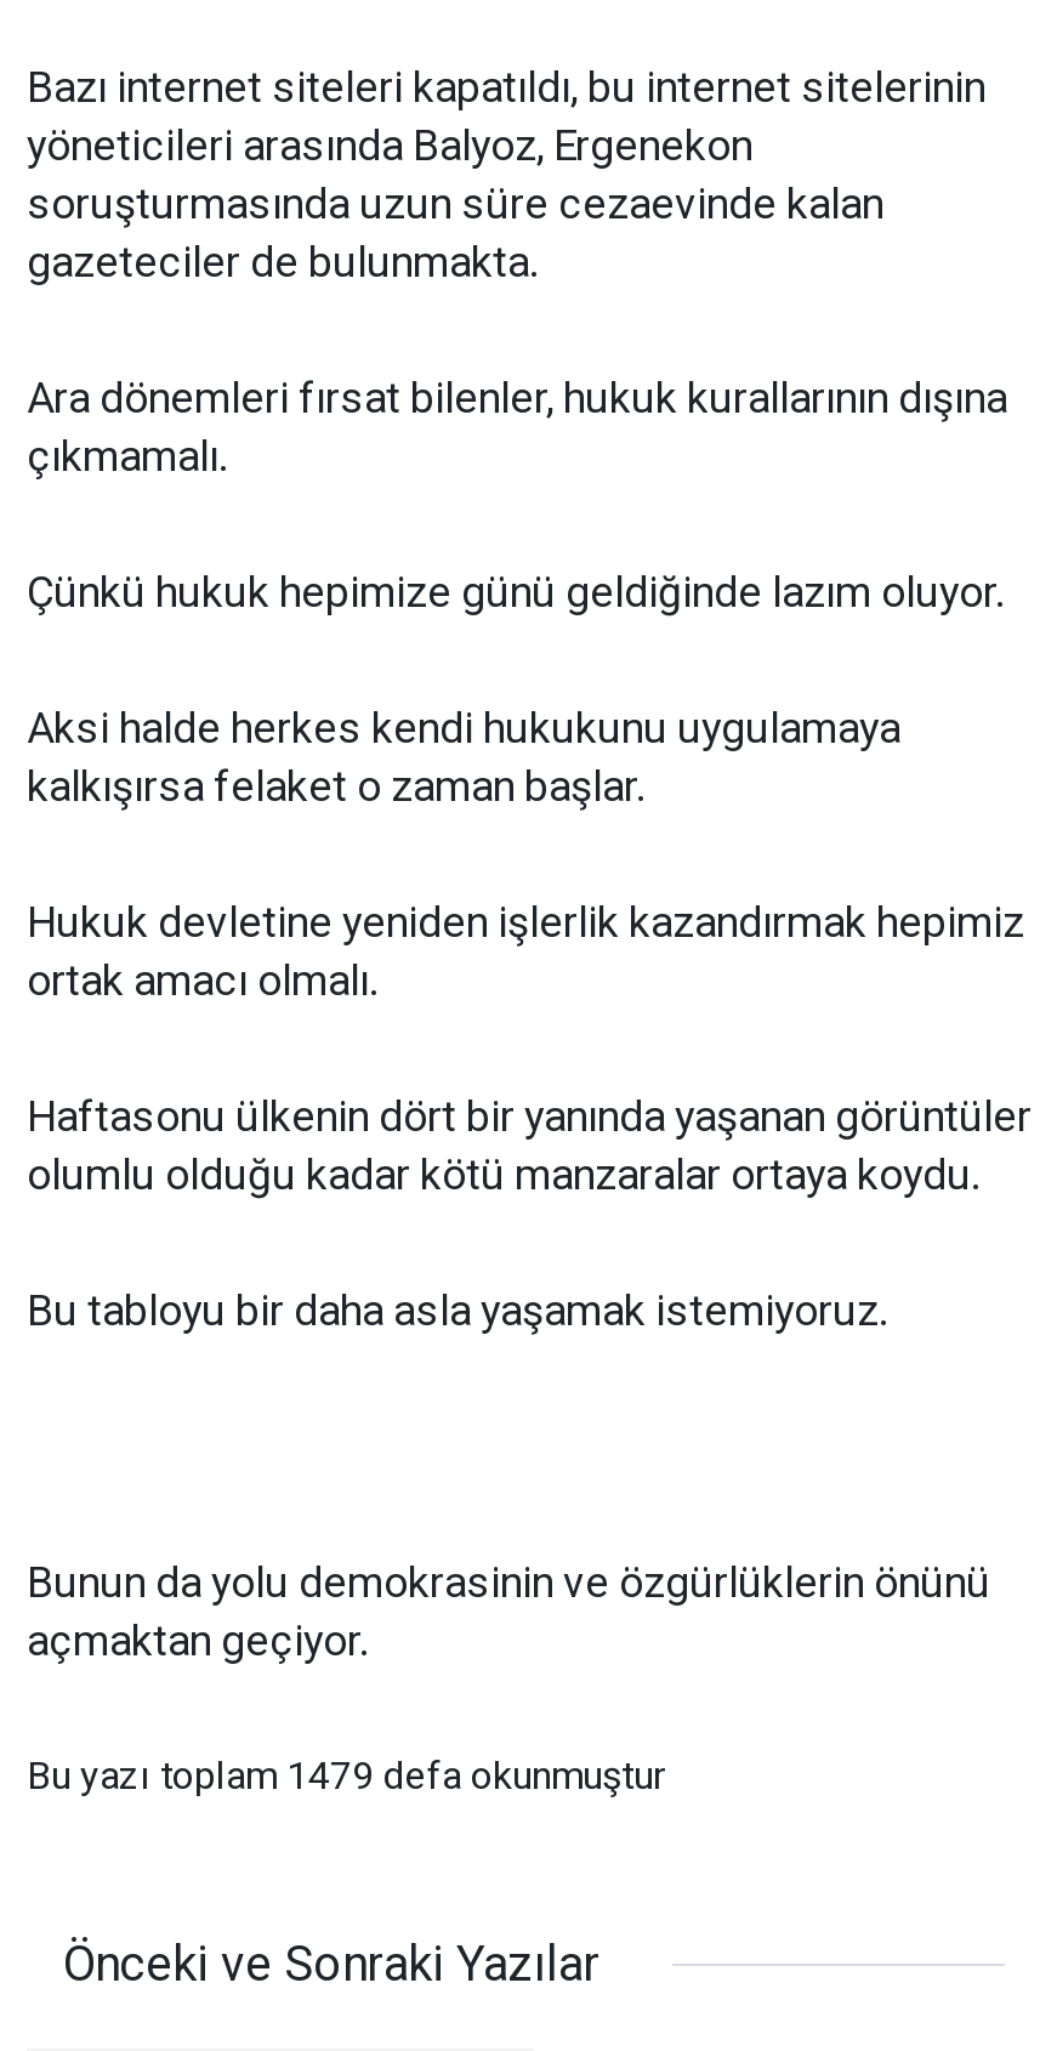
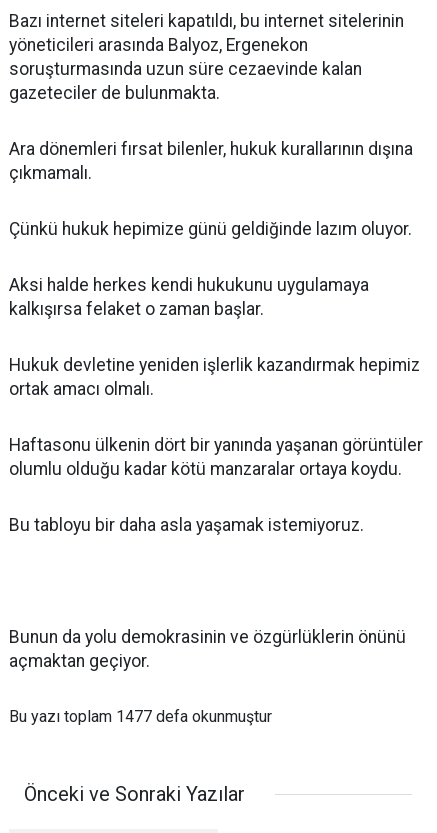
- Bu yazı toplam 1479 defa okunmuştur
+ Bu yazı toplam 1477 defa okunmuştur
